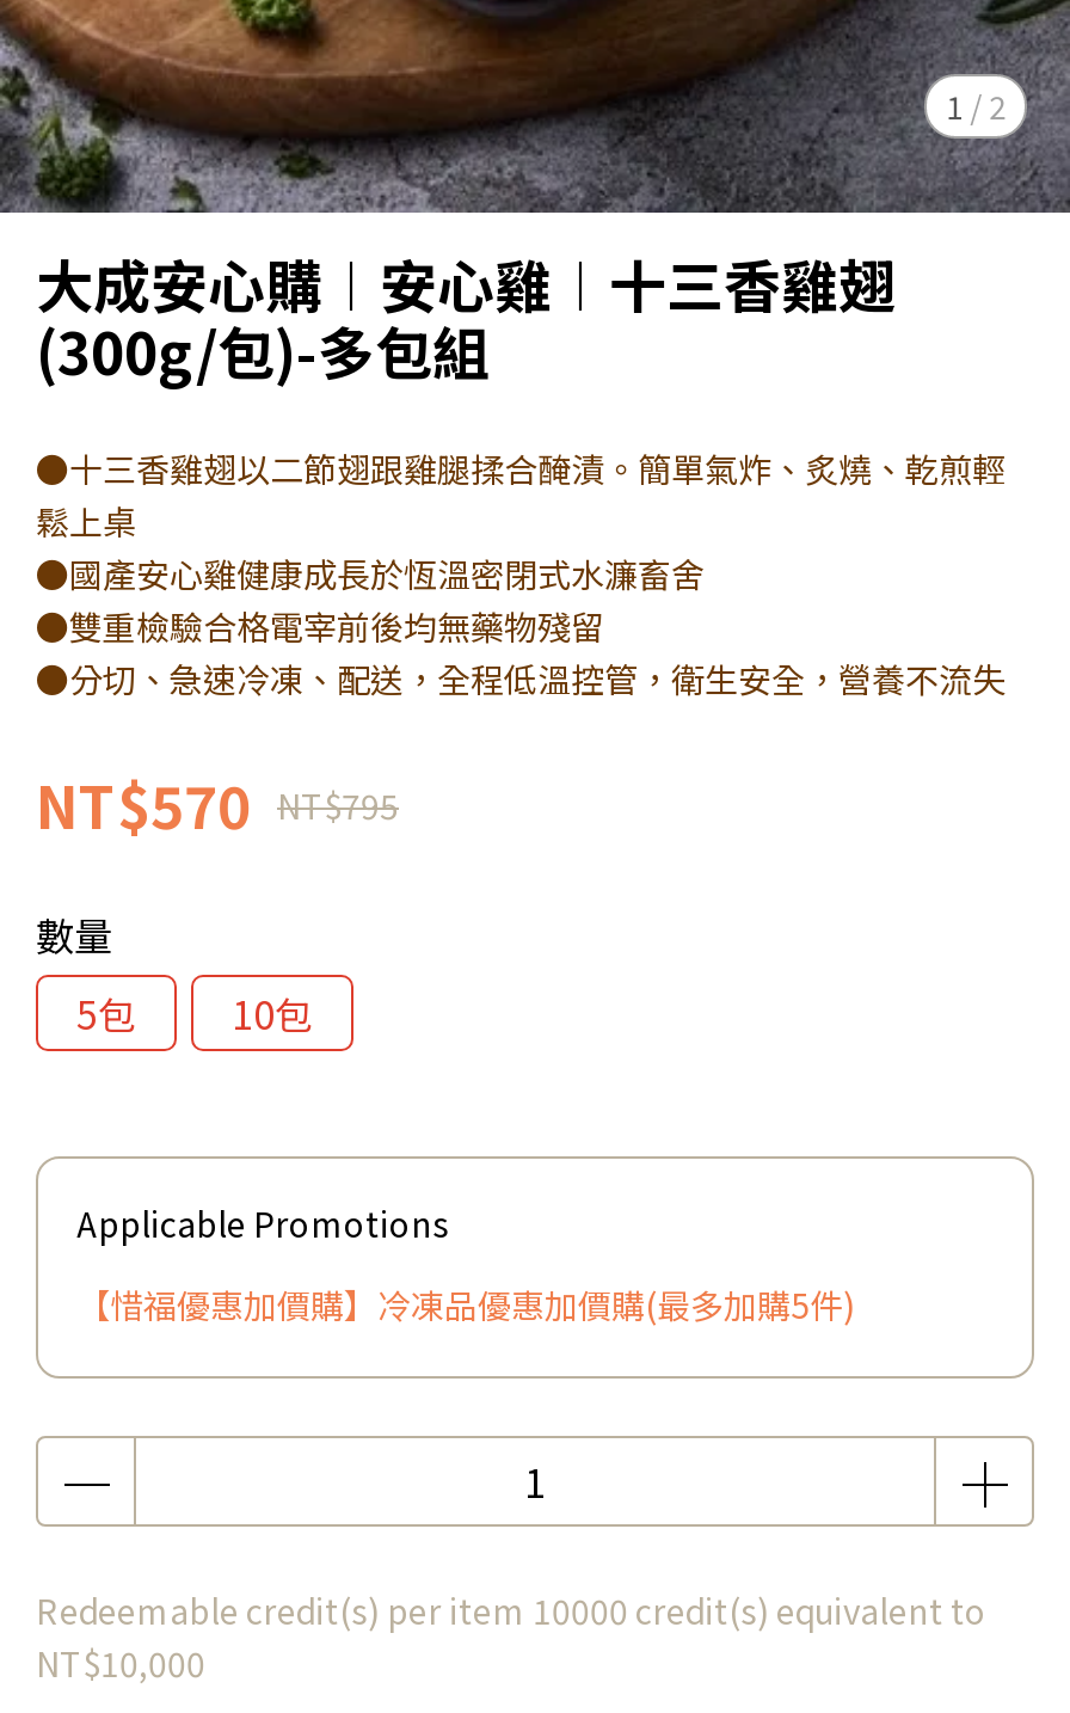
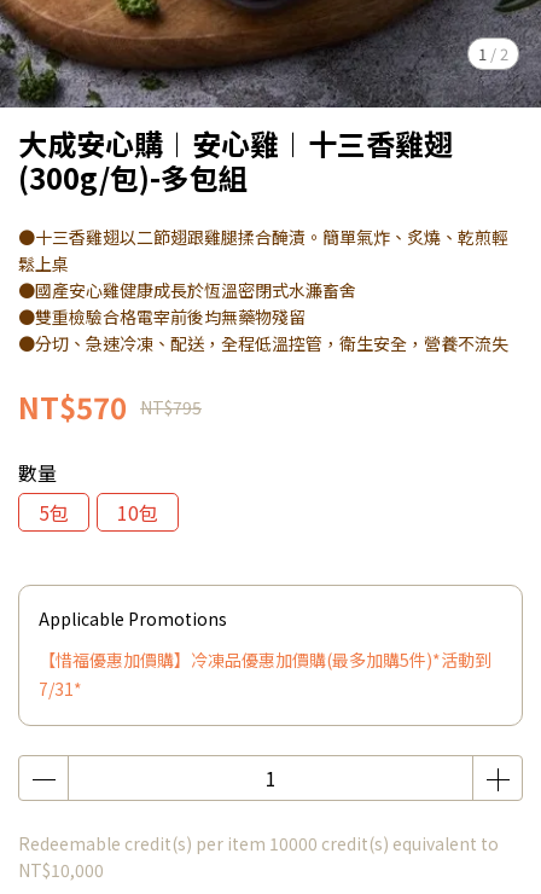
- 【惜福優惠加價購】冷凍品優惠加價購(最多加購5件)
+ 【惜福優惠加價購】冷凍品優惠加價購(最多加購5件)*活動到
+ 7/31*
